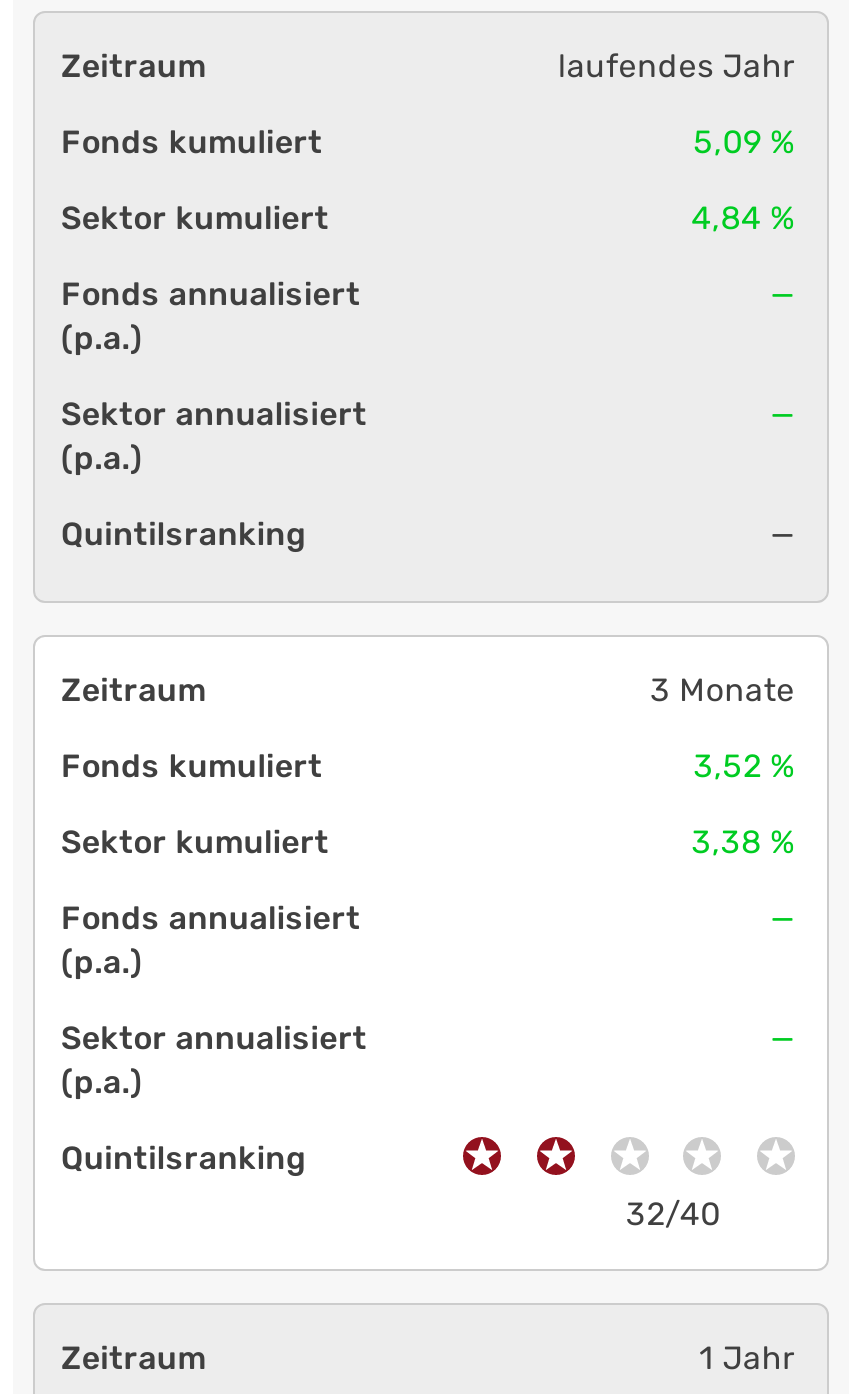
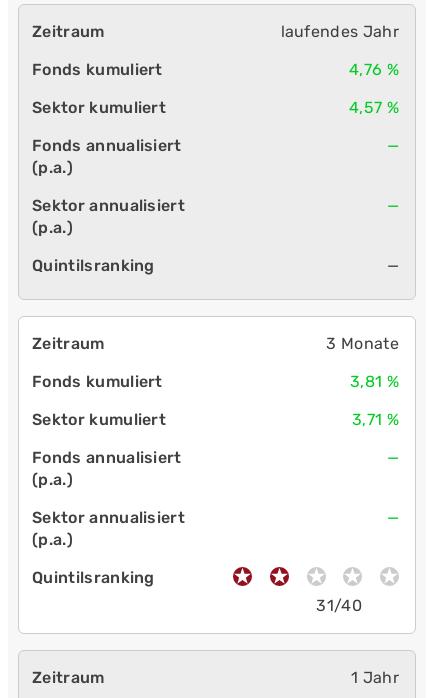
- 5,09 %
+ 4,76 %

- 4,84 %
+ 4,57 %

- 3,52 %
+ 3,81 %

- 3,38 %
+ 3,71 %

- 32/40
+ 31/40
